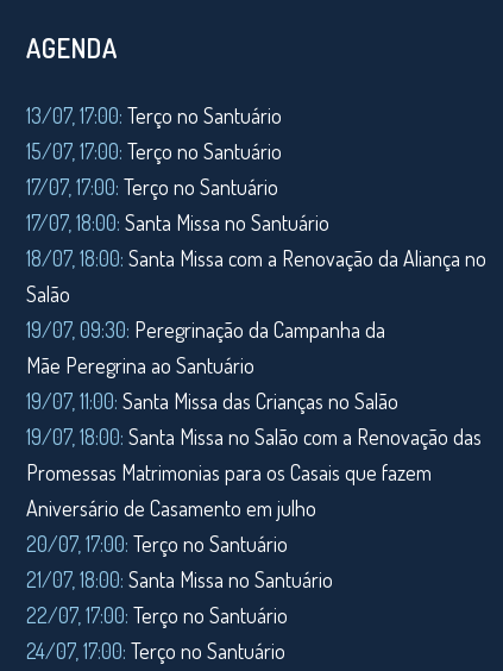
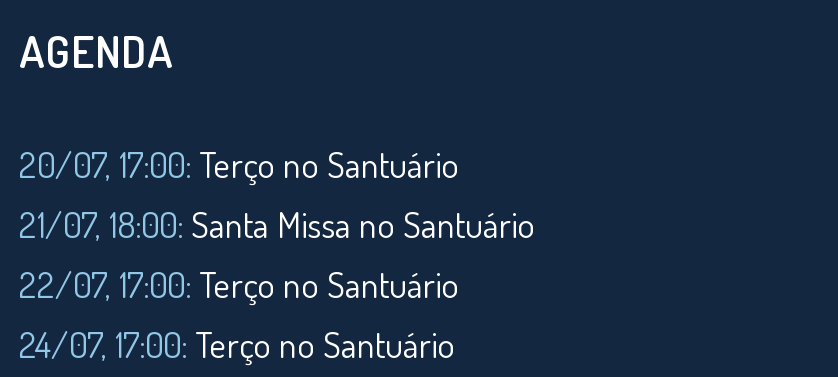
- 13/07, 17:00: Terço no Santuário
- 15/07, 17:00: Terço no Santuário
- 17/07, 17:00: Terço no Santuário
- 17/07, 18:00: Santa Missa no Santuário
- 18/07, 18:00: Santa Missa com a Renovação da Aliança no
- Salão
- 19/07, 09:30: Peregrinação da Campanha da
- Mãe Peregrina ao Santuário
- 19/07, 11:00: Santa Missa das Crianças no Salão
- 19/07, 18:00: Santa Missa no Salão com a Renovação das
- Promessas Matrimonias para os Casais que fazem
- Aniversário de Casamento em julho
